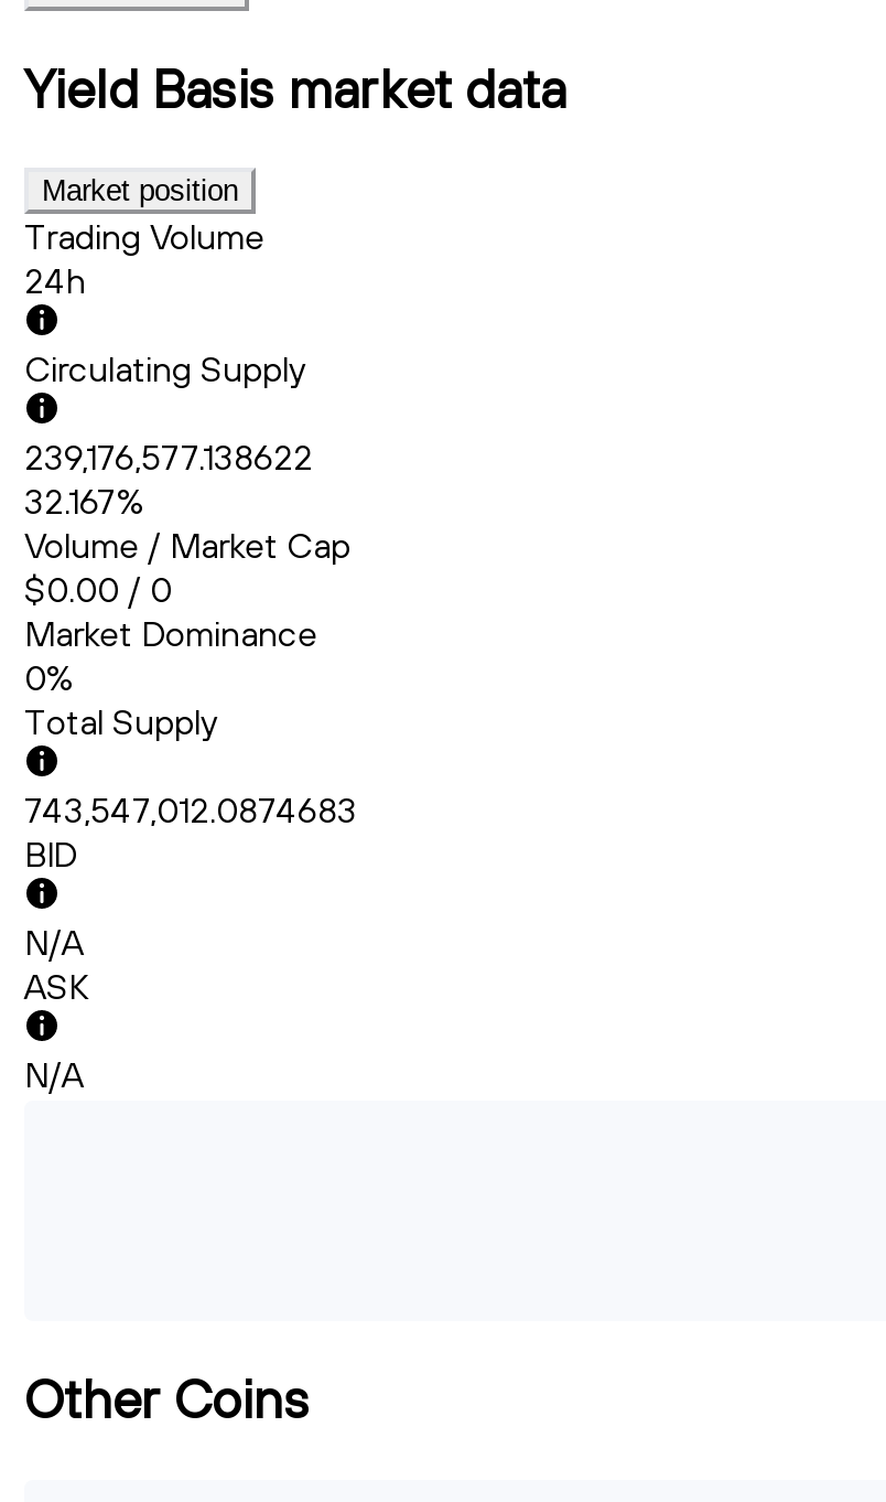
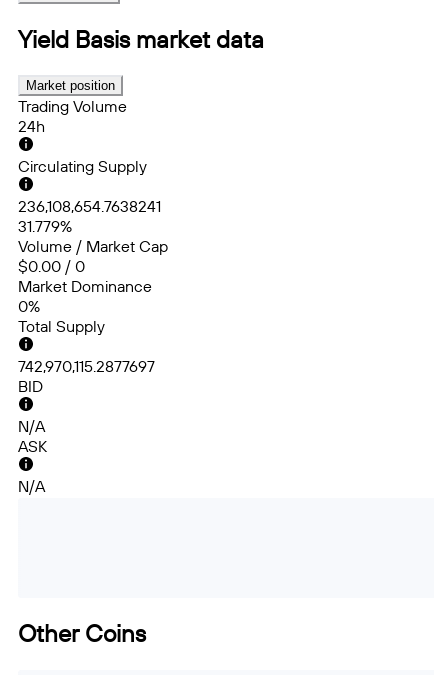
- 239,176,577.138622
+ 236,108,654.7638241

- 32.167%
+ 31.779%

- 743,547,012.0874683
+ 742,970,115.2877697
